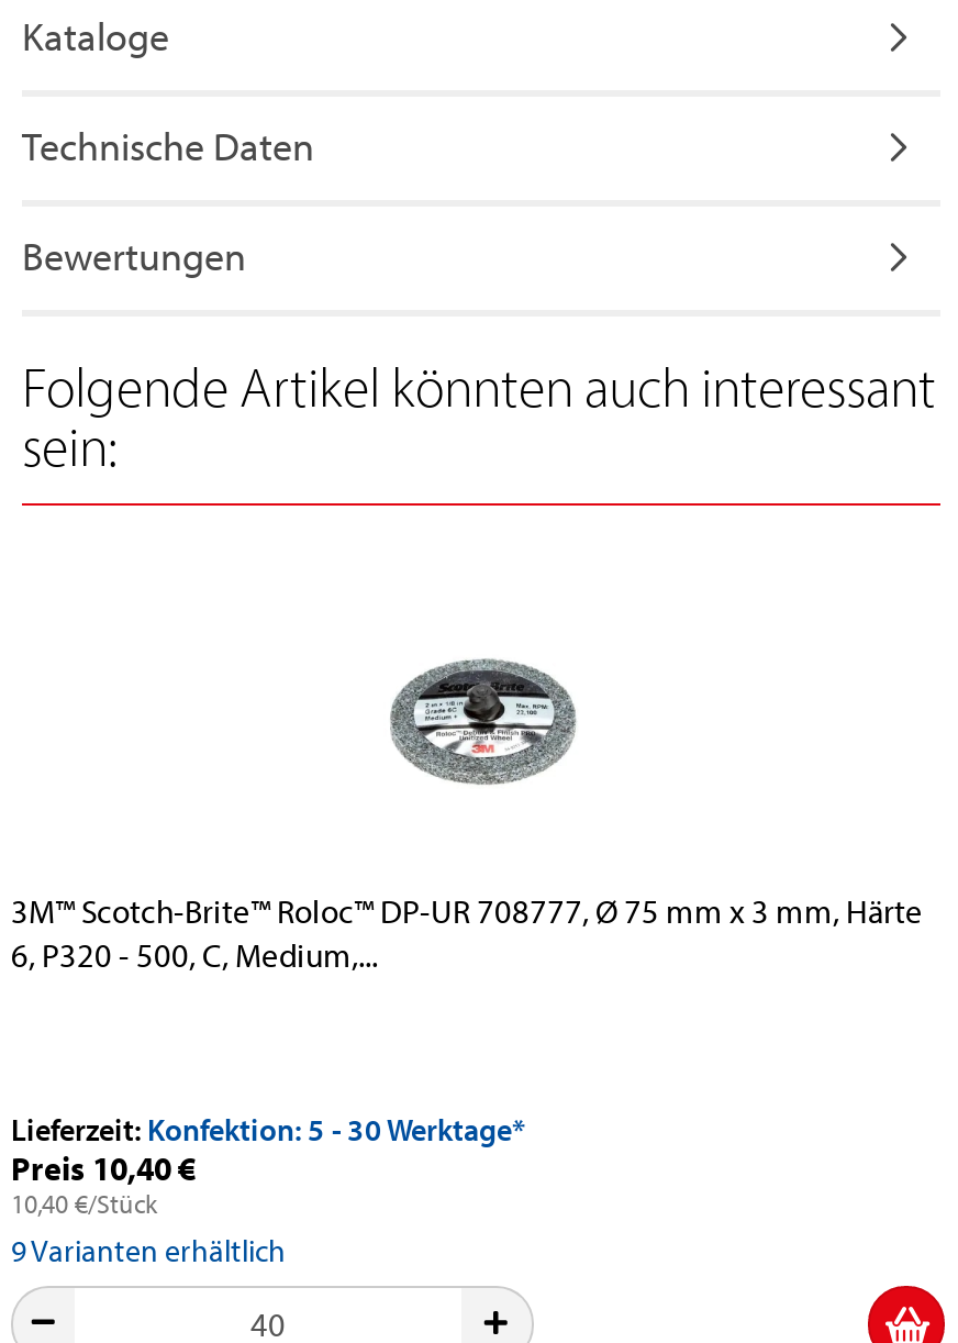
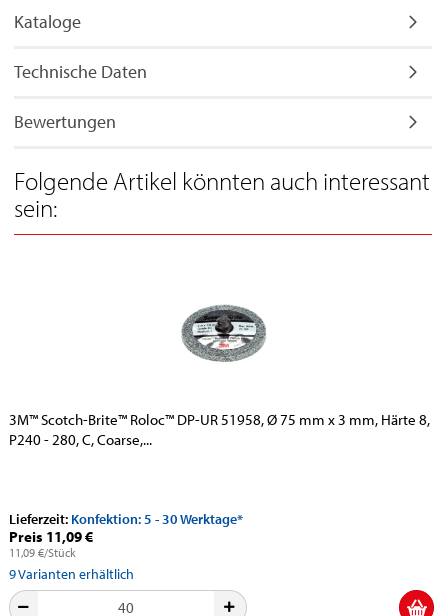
- 3M™ Scotch-Brite™ Roloc™ DP-UR 708777, Ø 75 mm x 3 mm, Härte
- 6, P320 - 500, C, Medium,...
+ 3M™ Scotch-Brite™ Roloc™ DP-UR 51958, Ø 75 mm x 3 mm, Härte 8,
+ P240 - 280, C, Coarse,...

- Preis 10,40 €
+ Preis 11,09 €

- 10,40 €/Stück
+ 11,09 €/Stück
